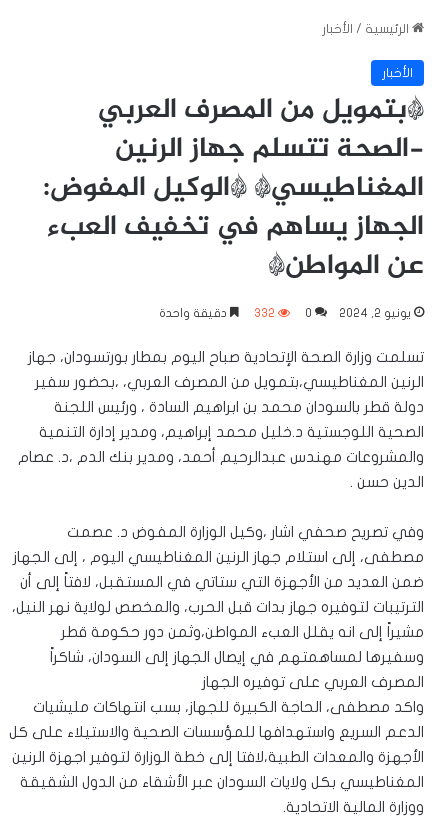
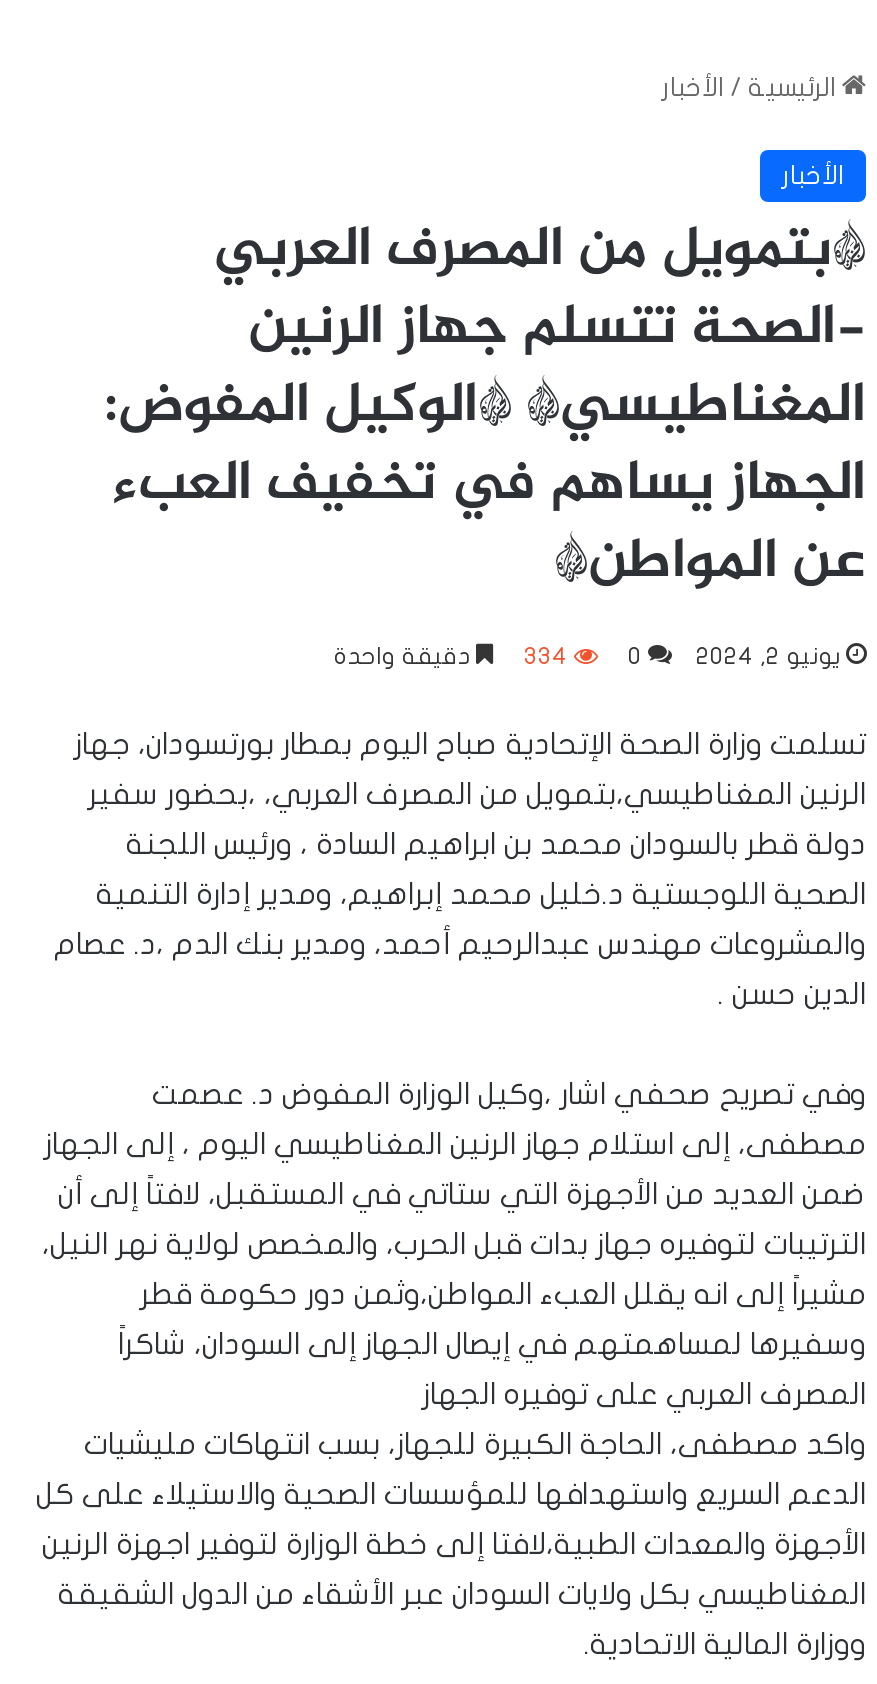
- 332 دقيقة واحدة
+ 334 دقيقة واحدة
